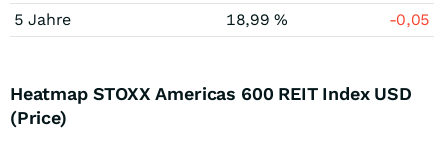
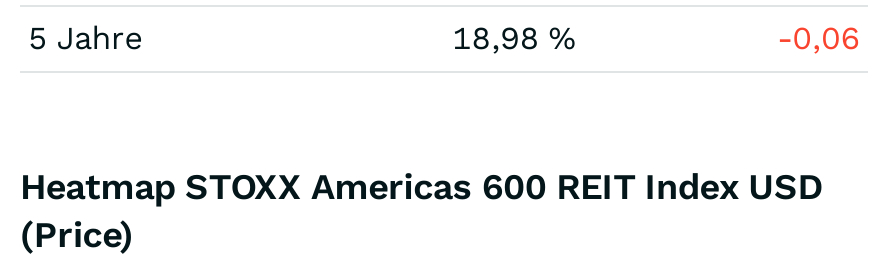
- 18,99 %
+ 18,98 %

- -0,05
+ -0,06
